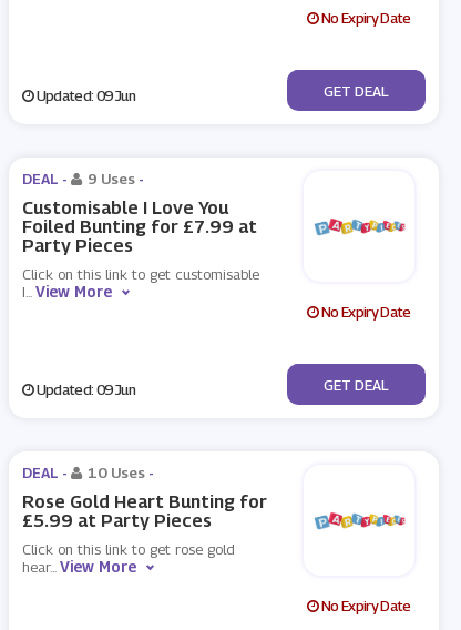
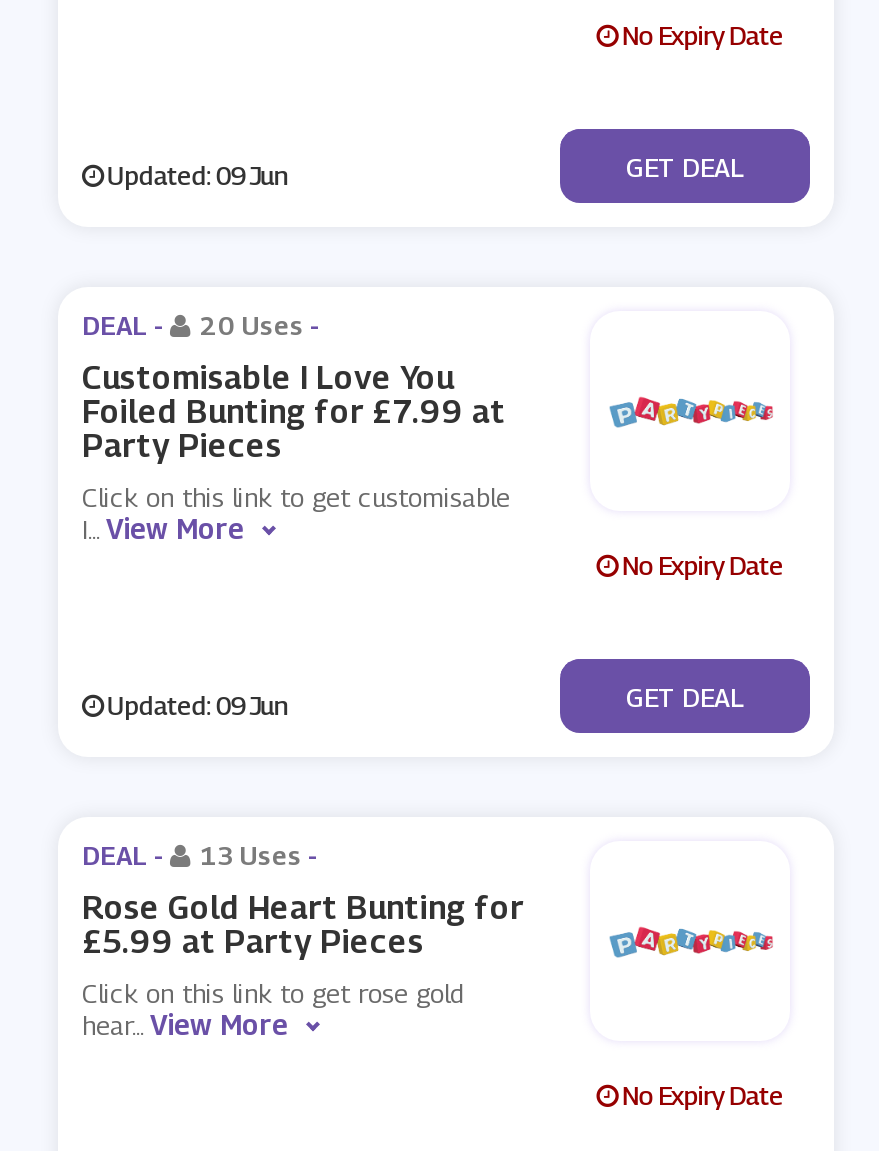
- DEAL - 9 Uses -
+ DEAL - 20 Uses -

- DEAL - 10 Uses -
+ DEAL - 13 Uses -
